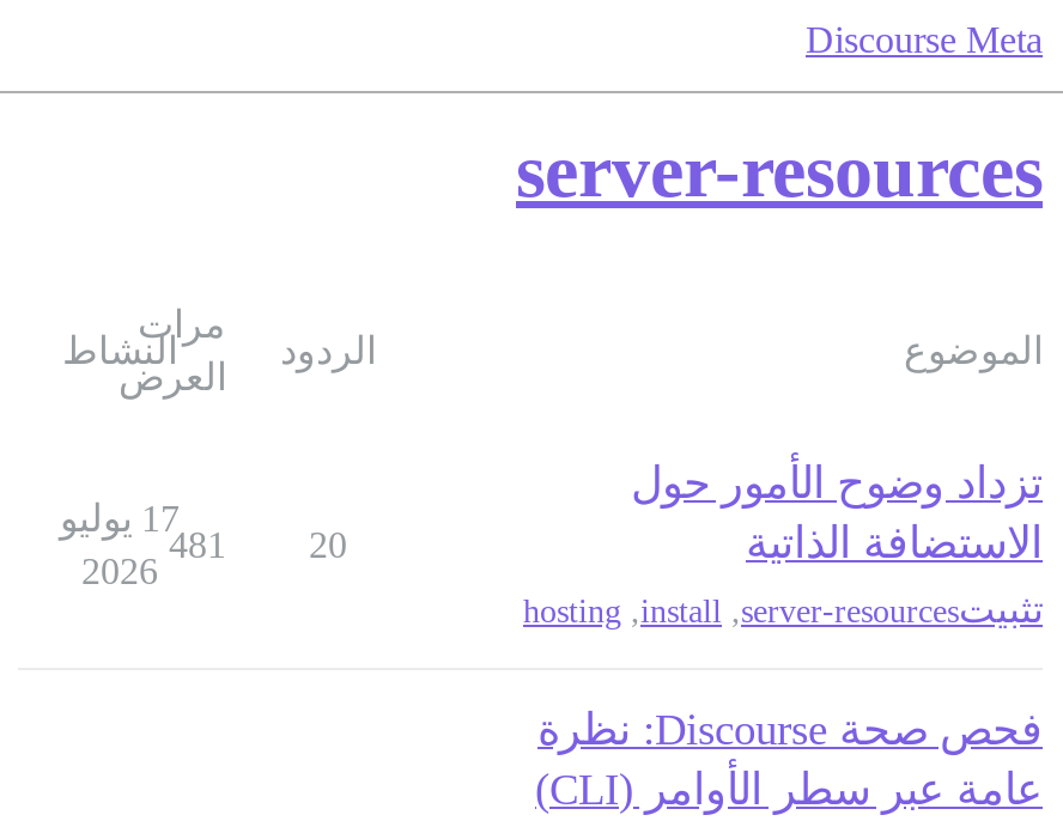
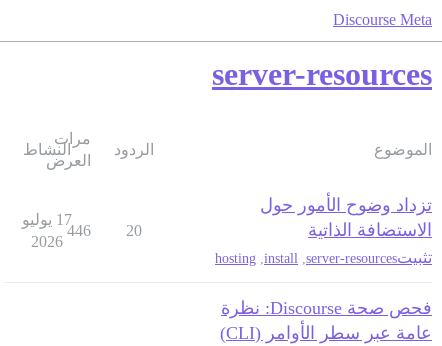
- 481
+ 446
